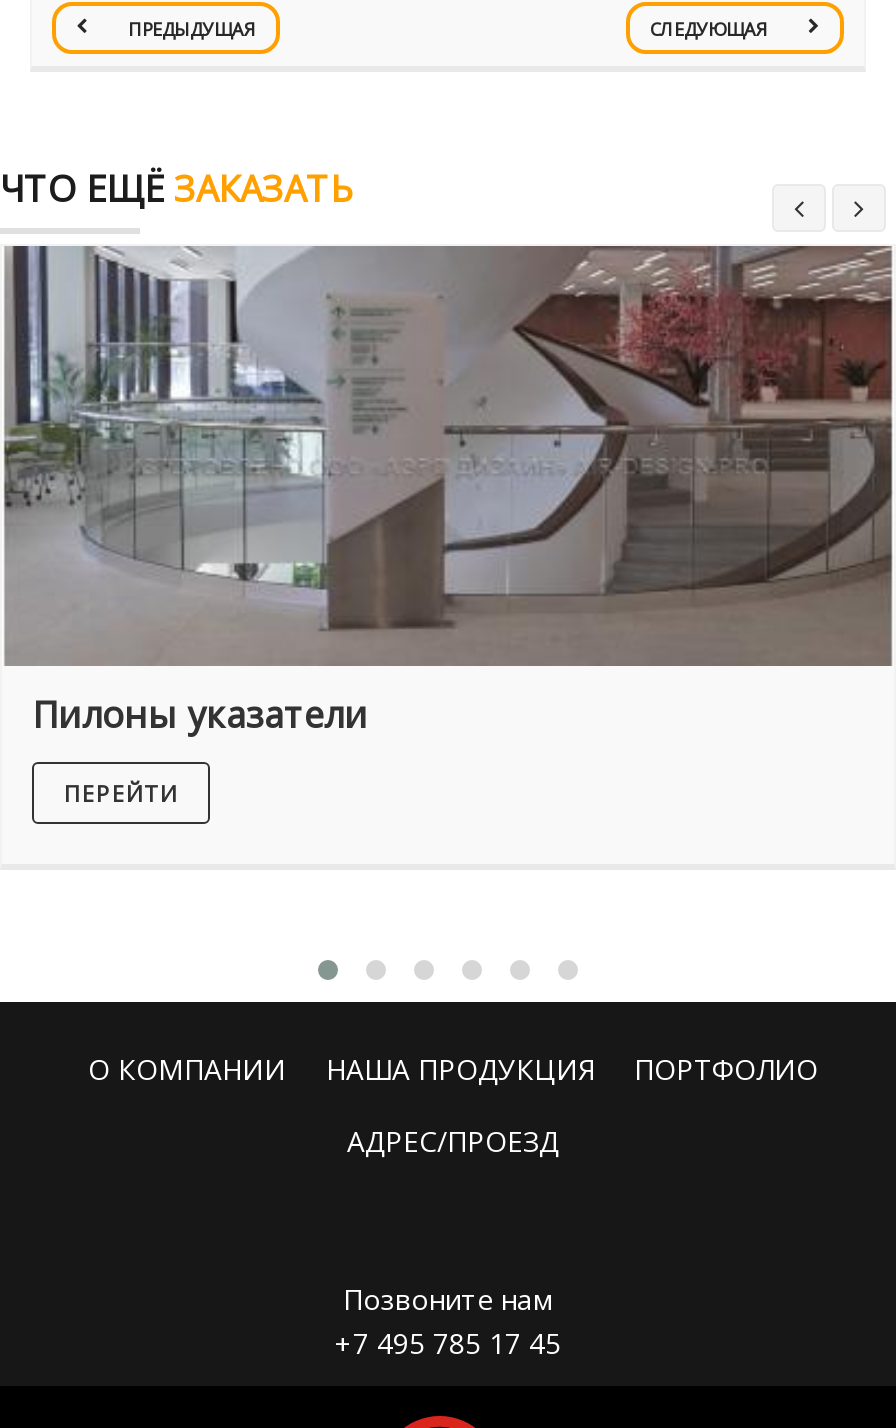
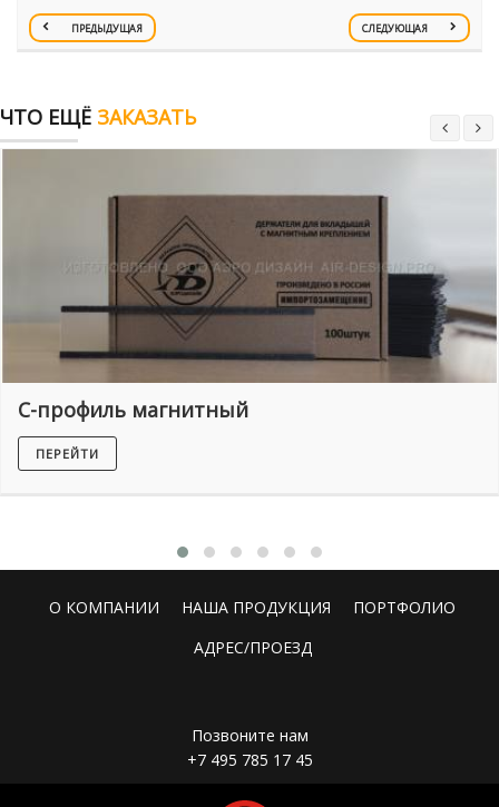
- [image]
- Пилоны указатели
+ [image]
+ С-профиль магнитный
